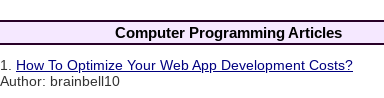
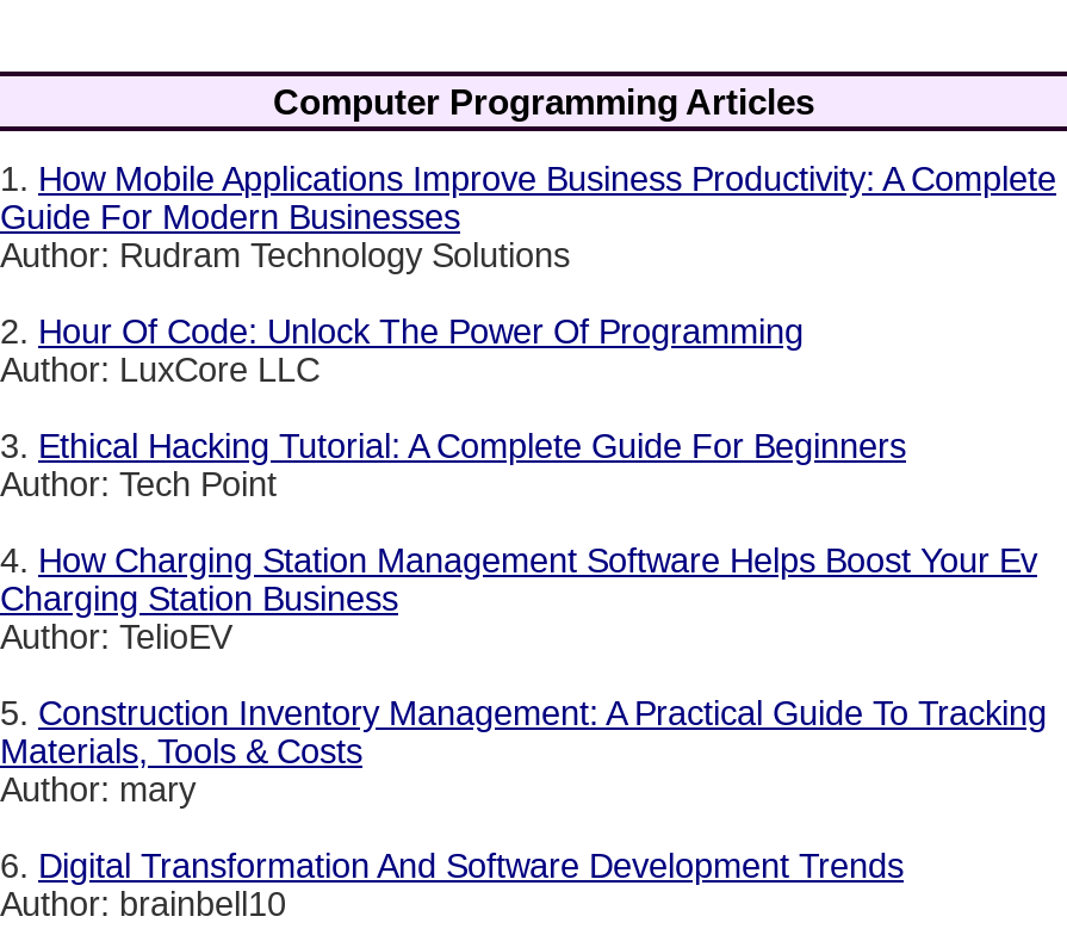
- 1. How To Optimize Your Web App Development Costs?
+ 1. How Mobile Applications Improve Business Productivity: A Complete
+ Guide For Modern Businesses
+ Author: Rudram Technology Solutions
+ 2. Hour Of Code: Unlock The Power Of Programming
+ Author: LuxCore LLC
+ 3. Ethical Hacking Tutorial: A Complete Guide For Beginners
+ Author: Tech Point
+ 4. How Charging Station Management Software Helps Boost Your Ev
+ Charging Station Business
+ Author: TelioEV
+ 5. Construction Inventory Management: A Practical Guide To Tracking
+ Materials, Tools & Costs
+ Author: mary
+ 6. Digital Transformation And Software Development Trends
